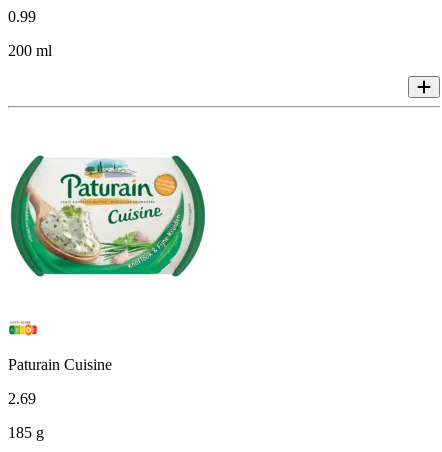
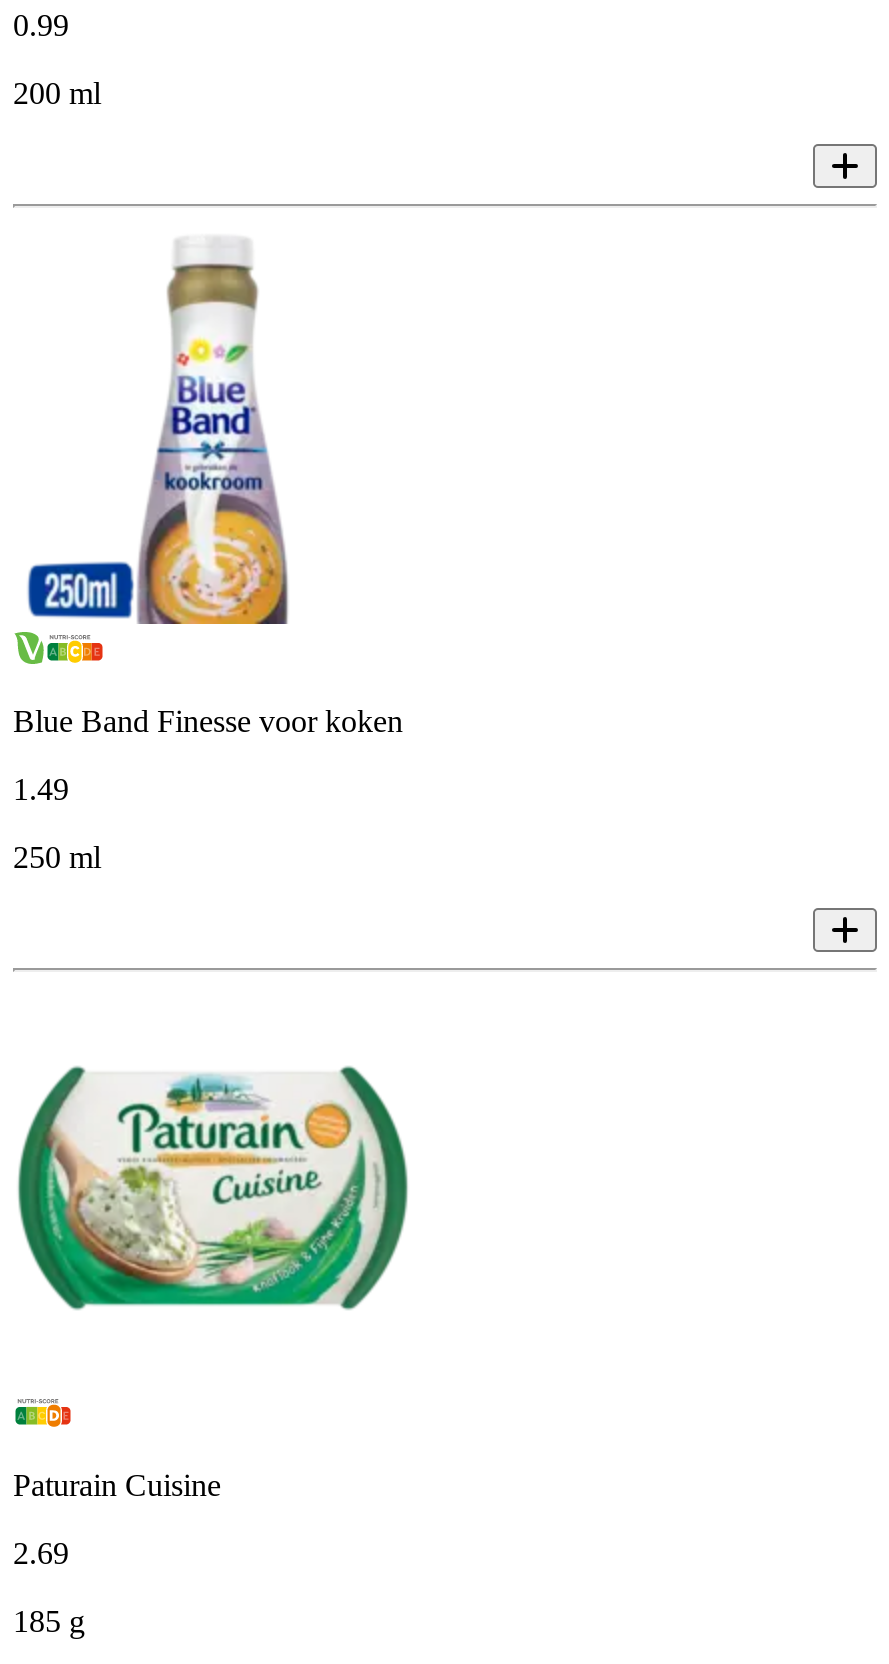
+ [image]
+ Blue Band Finesse voor koken
+ 1. 49
+ 250 ml
